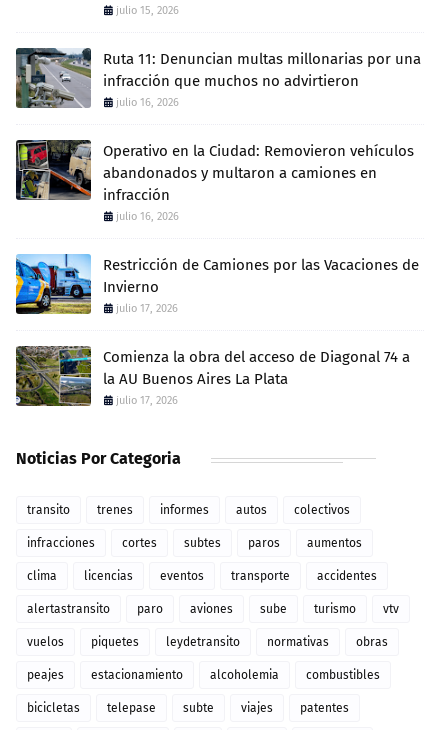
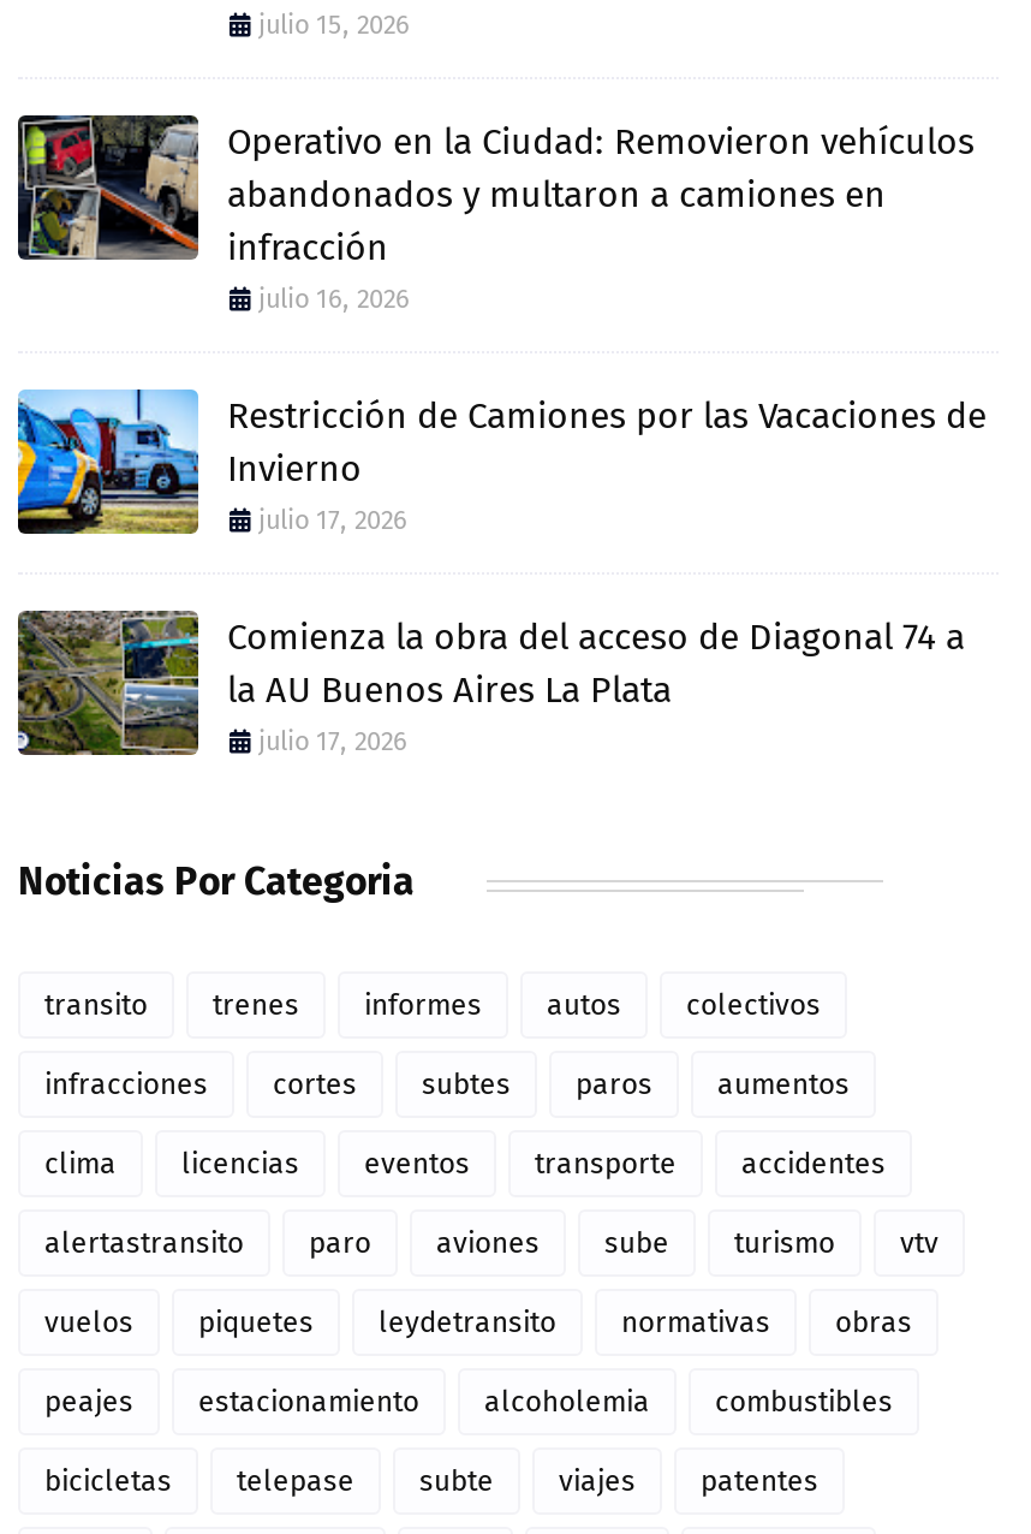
- [image]
- Ruta 11: Denuncian multas millonarias por una
- infracción que muchos no advirtieron
- julio 16, 2026
